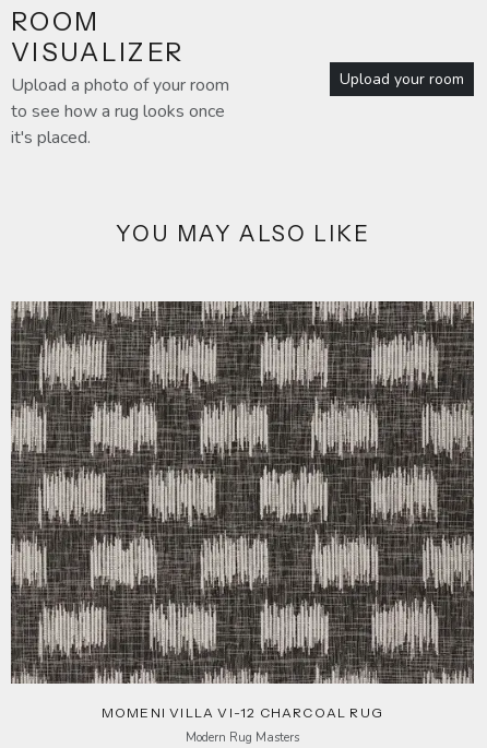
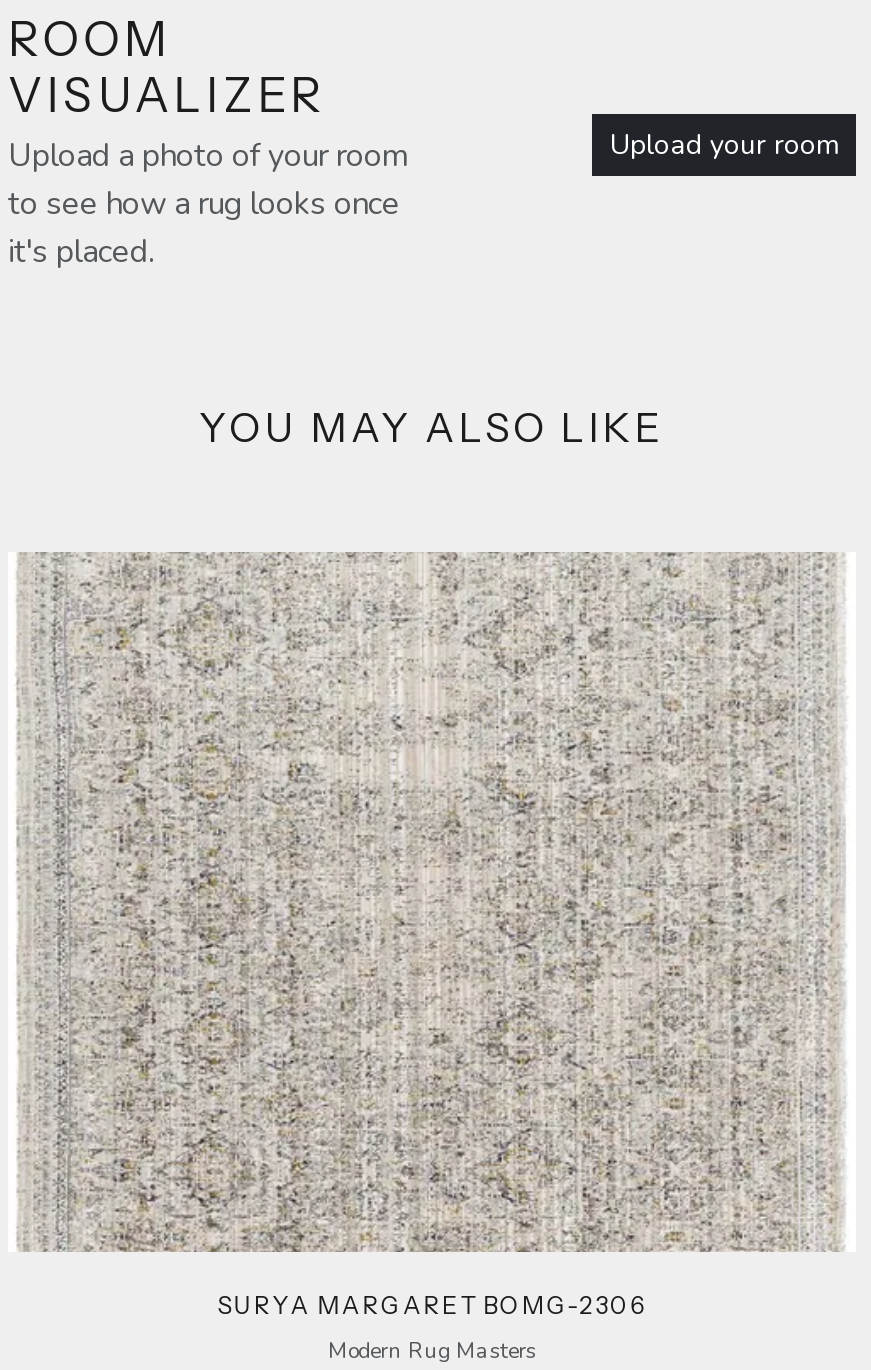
- [image]
- MOMENI VILLA VI-12 CHARCOAL RUG
+ [image]
+ SURYA MARGARET BOMG-2306
